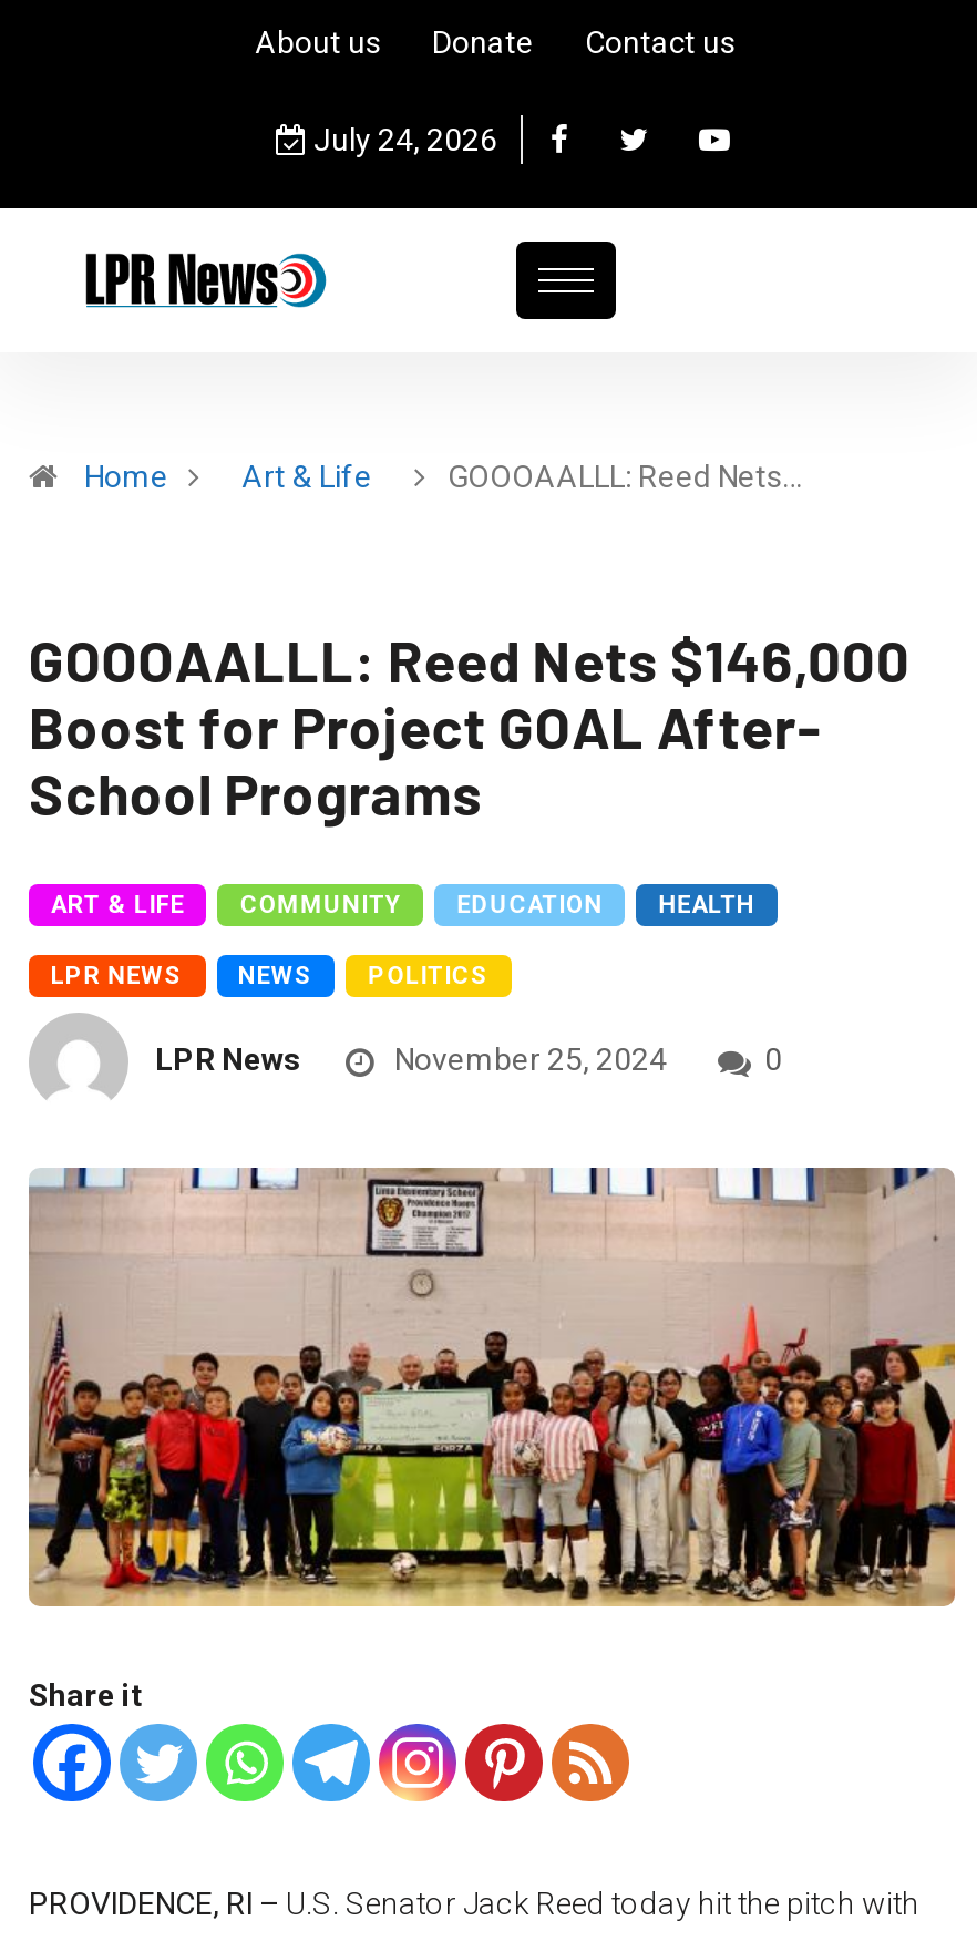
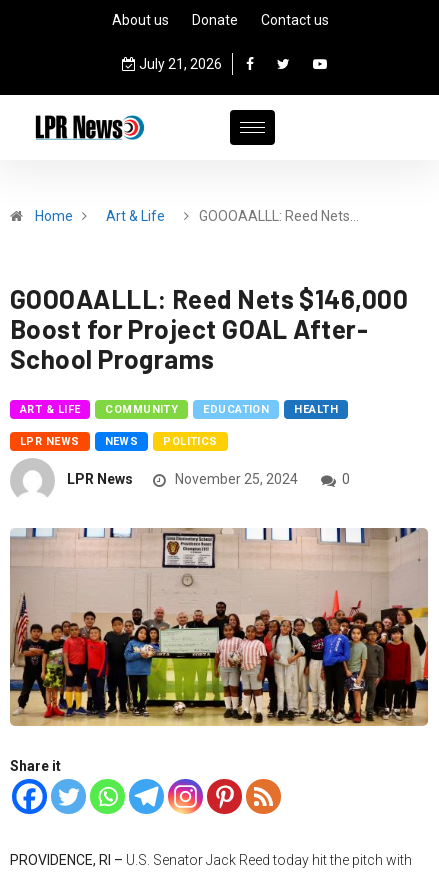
- July 24, 2026
+ July 21, 2026
